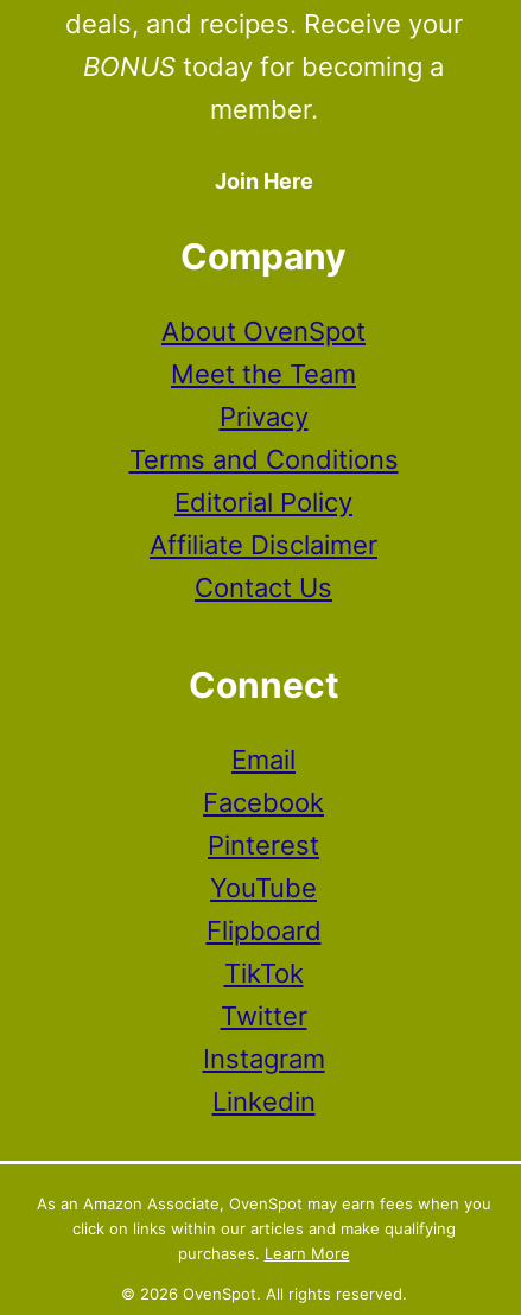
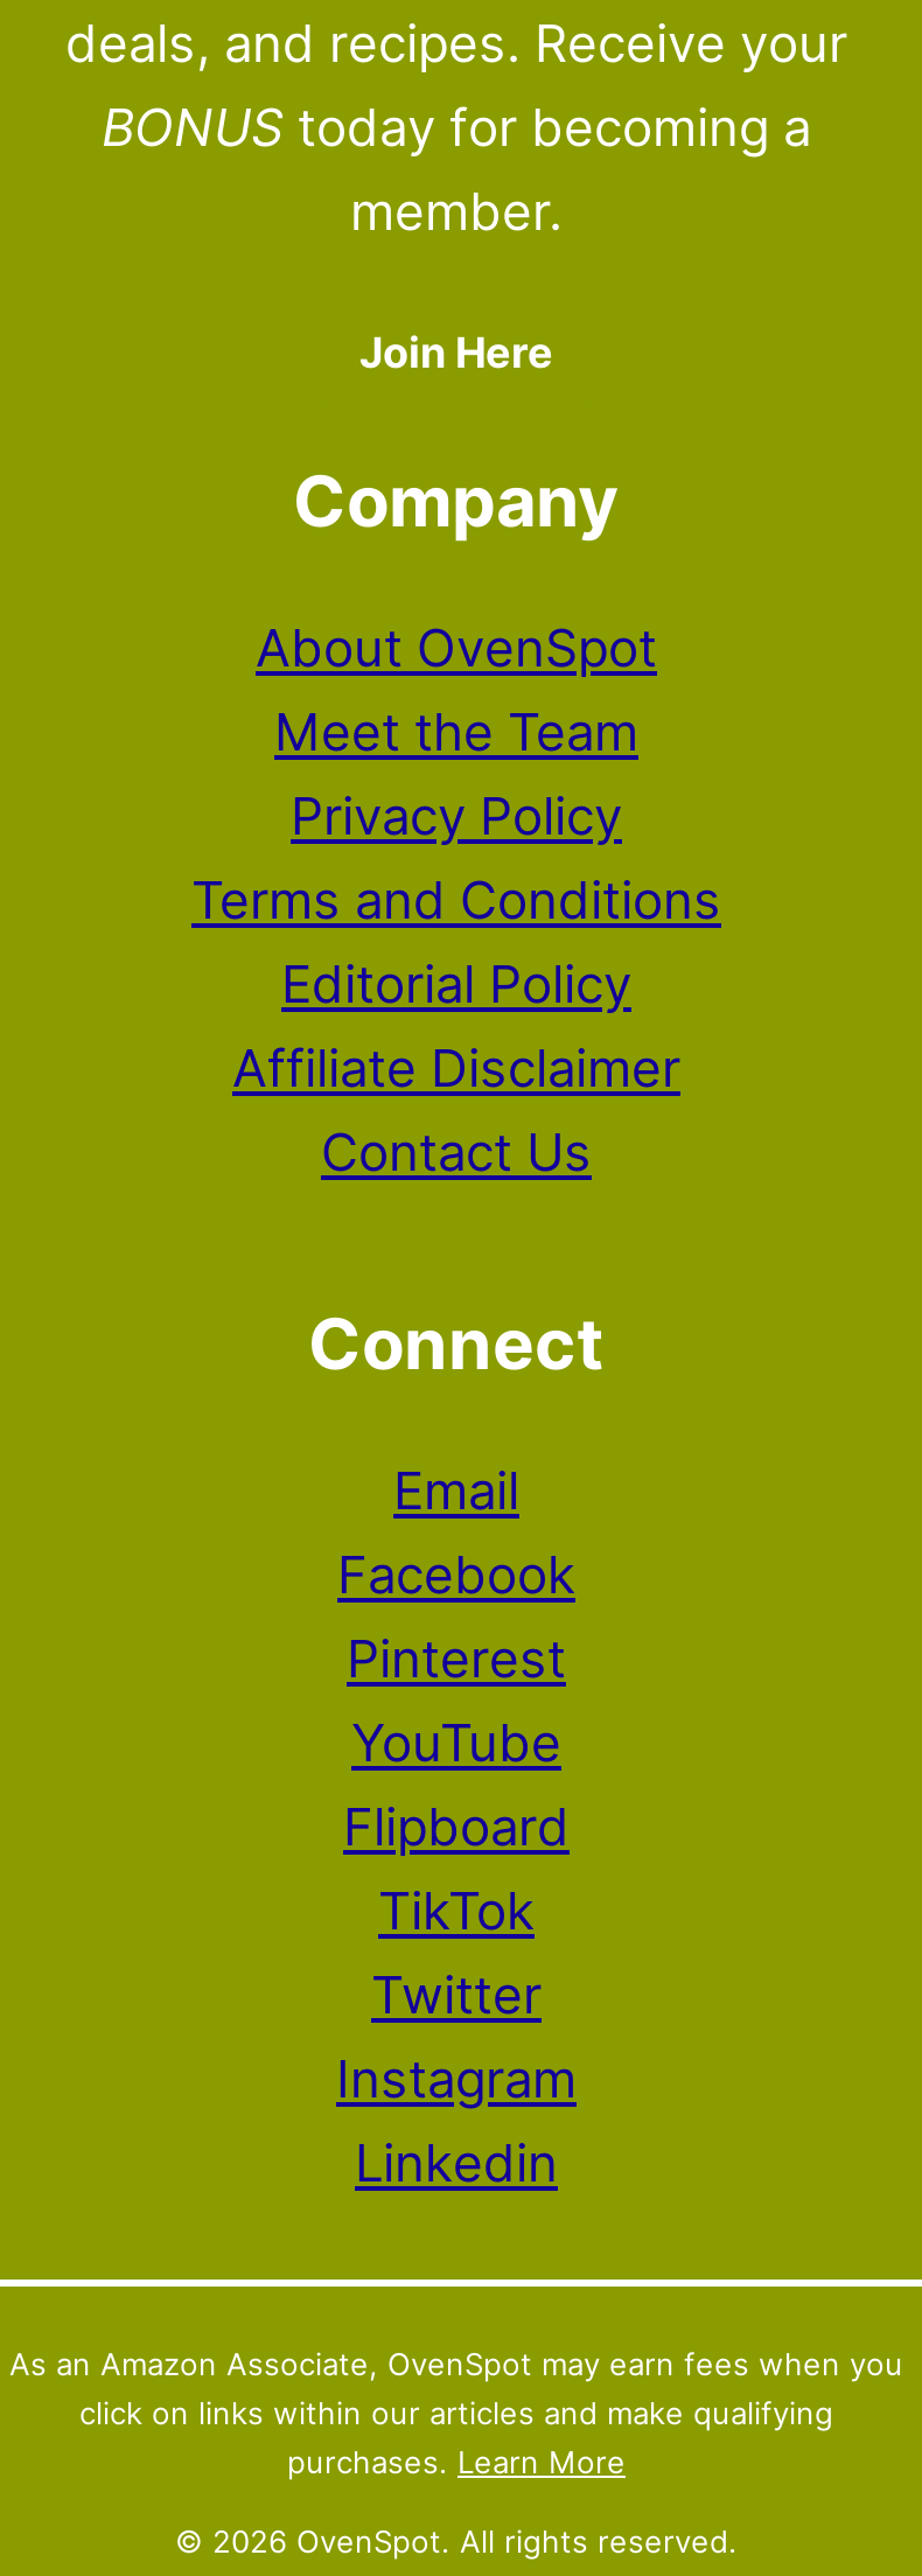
- Privacy
+ Privacy Policy
